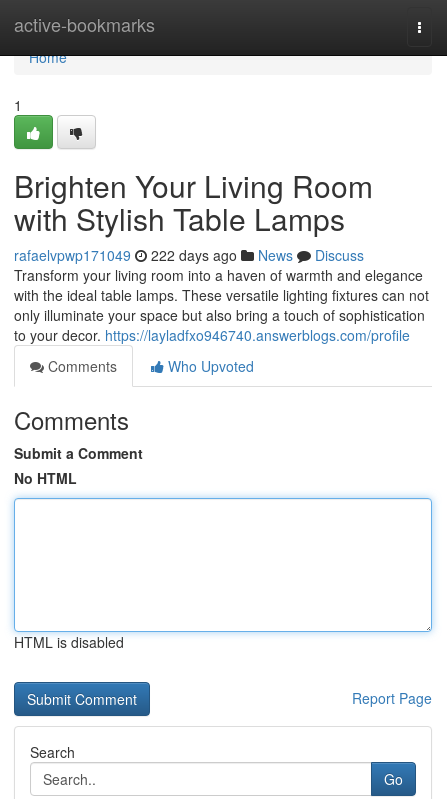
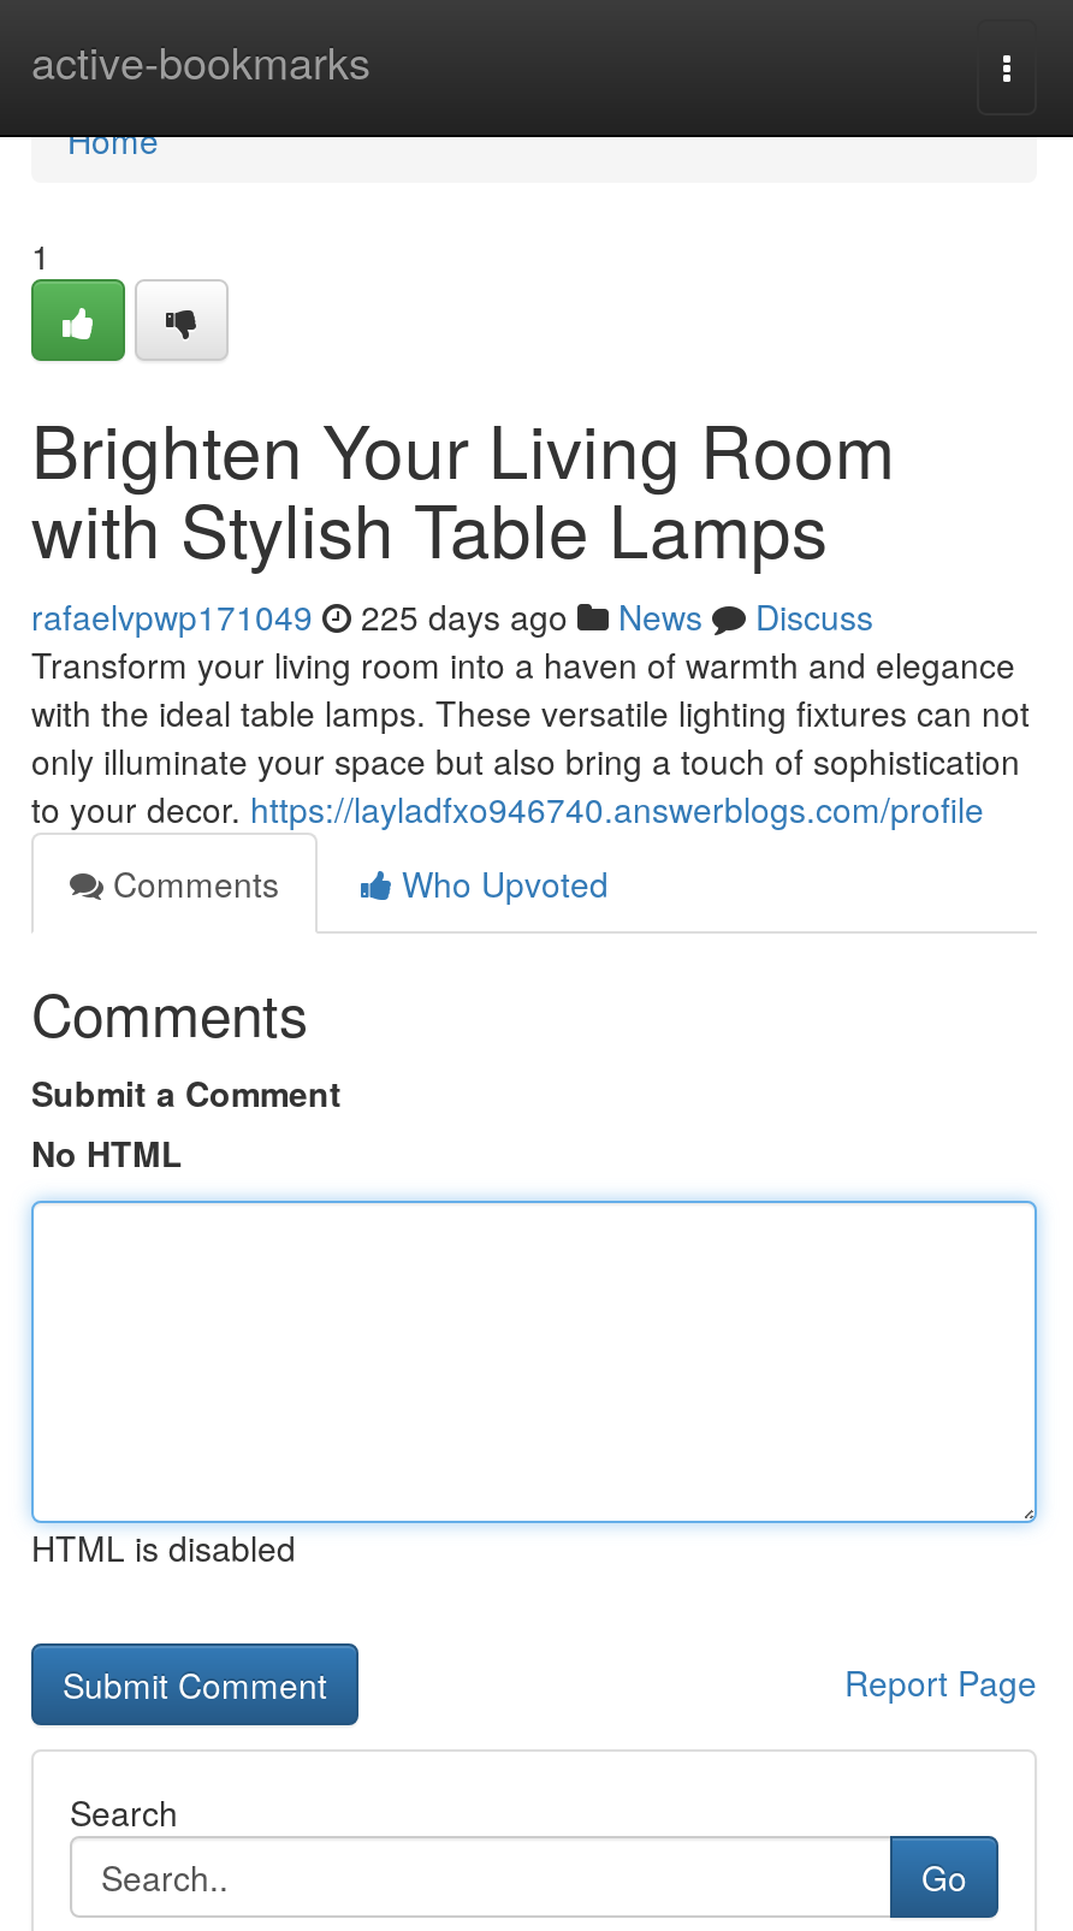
- rafaelvpwp171049 222 days ago News Discuss
+ rafaelvpwp171049 225 days ago News Discuss
